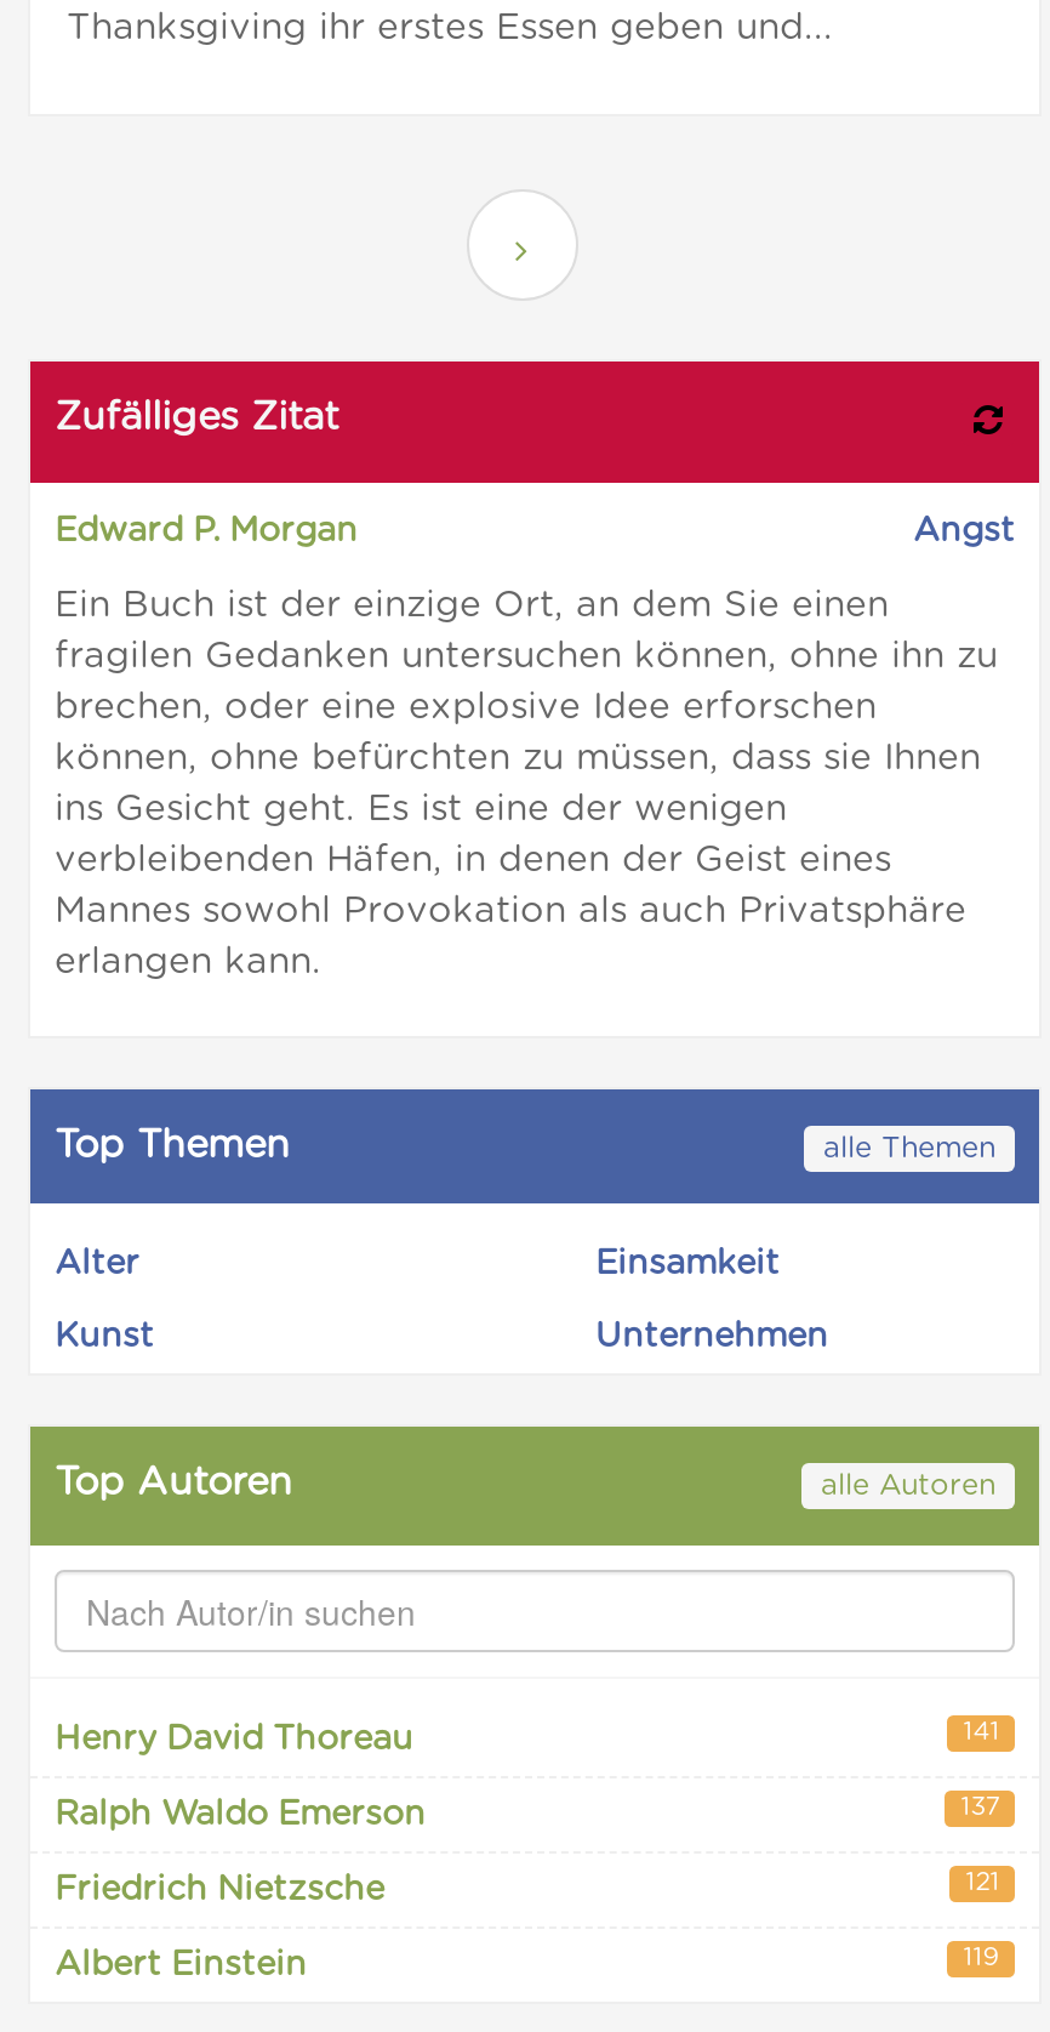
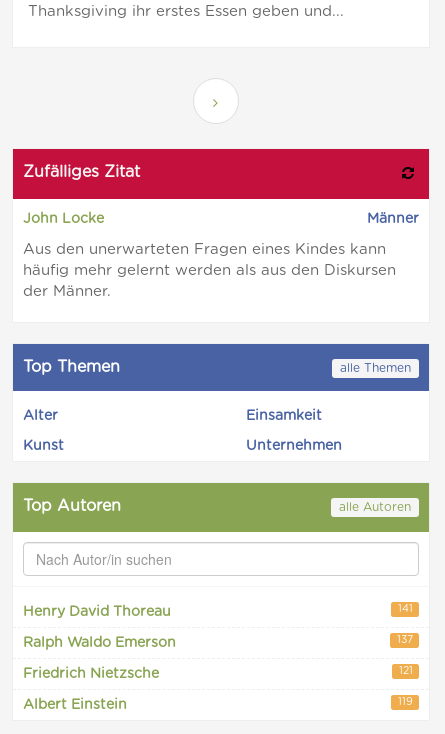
- Edward P. Morgan
- Angst
+ John Locke
+ Männer

- Ein Buch ist der einzige Ort, an dem Sie einen
- fragilen Gedanken untersuchen können, ohne ihn zu
- brechen, oder eine explosive Idee erforschen
- können, ohne befürchten zu müssen, dass sie Ihnen
- ins Gesicht geht. Es ist eine der wenigen
- verbleibenden Häfen, in denen der Geist eines
- Mannes sowohl Provokation als auch Privatsphäre
- erlangen kann.
+ Aus den unerwarteten Fragen eines Kindes kann
+ häufig mehr gelernt werden als aus den Diskursen
+ der Männer.
